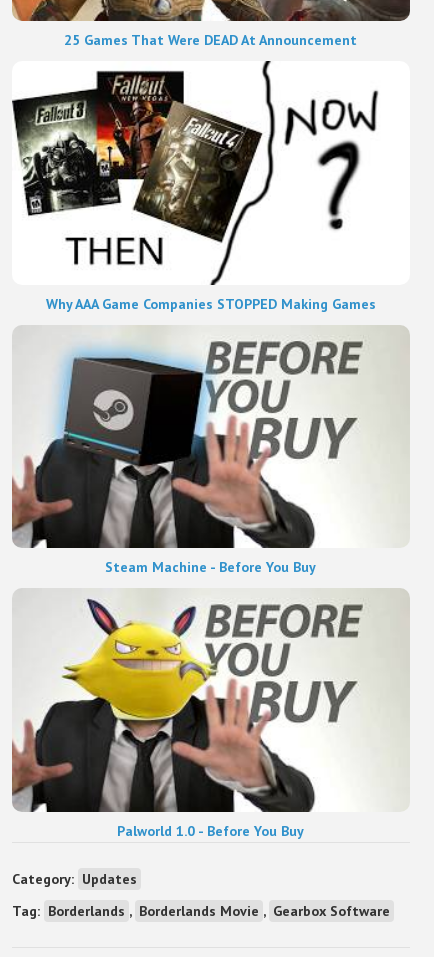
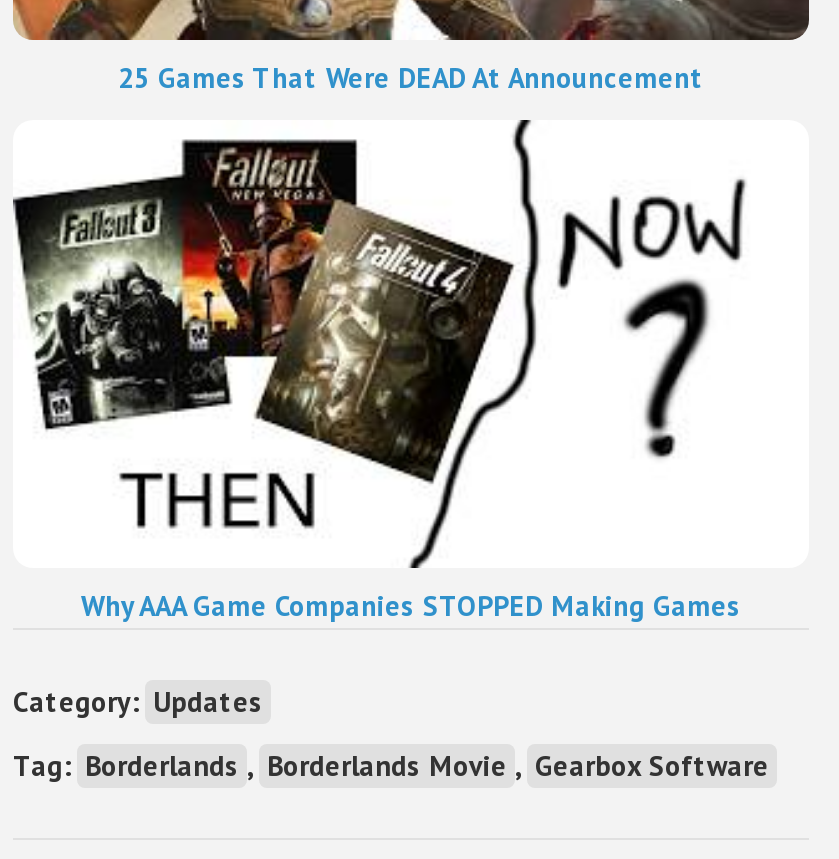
- [image]
- Steam Machine - Before You Buy

- [image]
- Palworld 1.0 - Before You Buy
